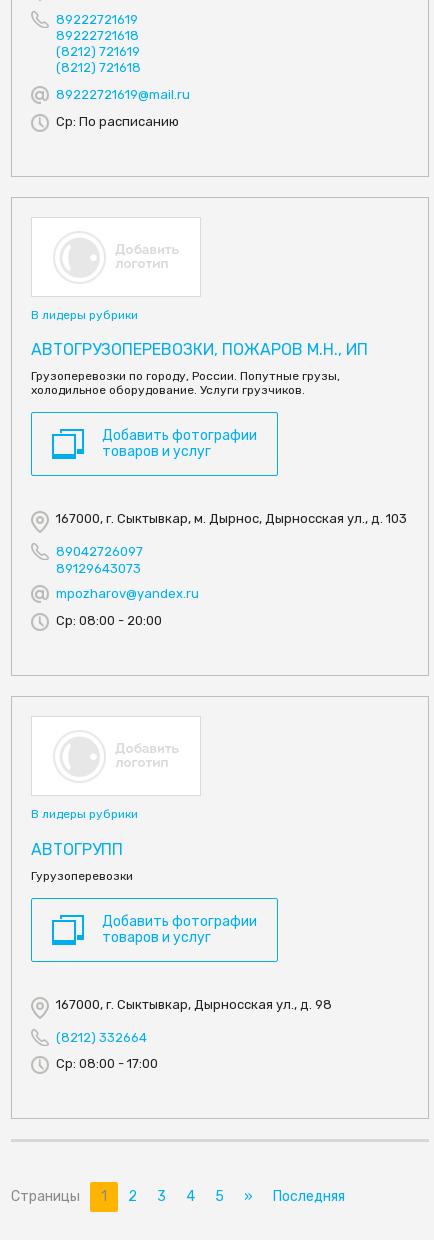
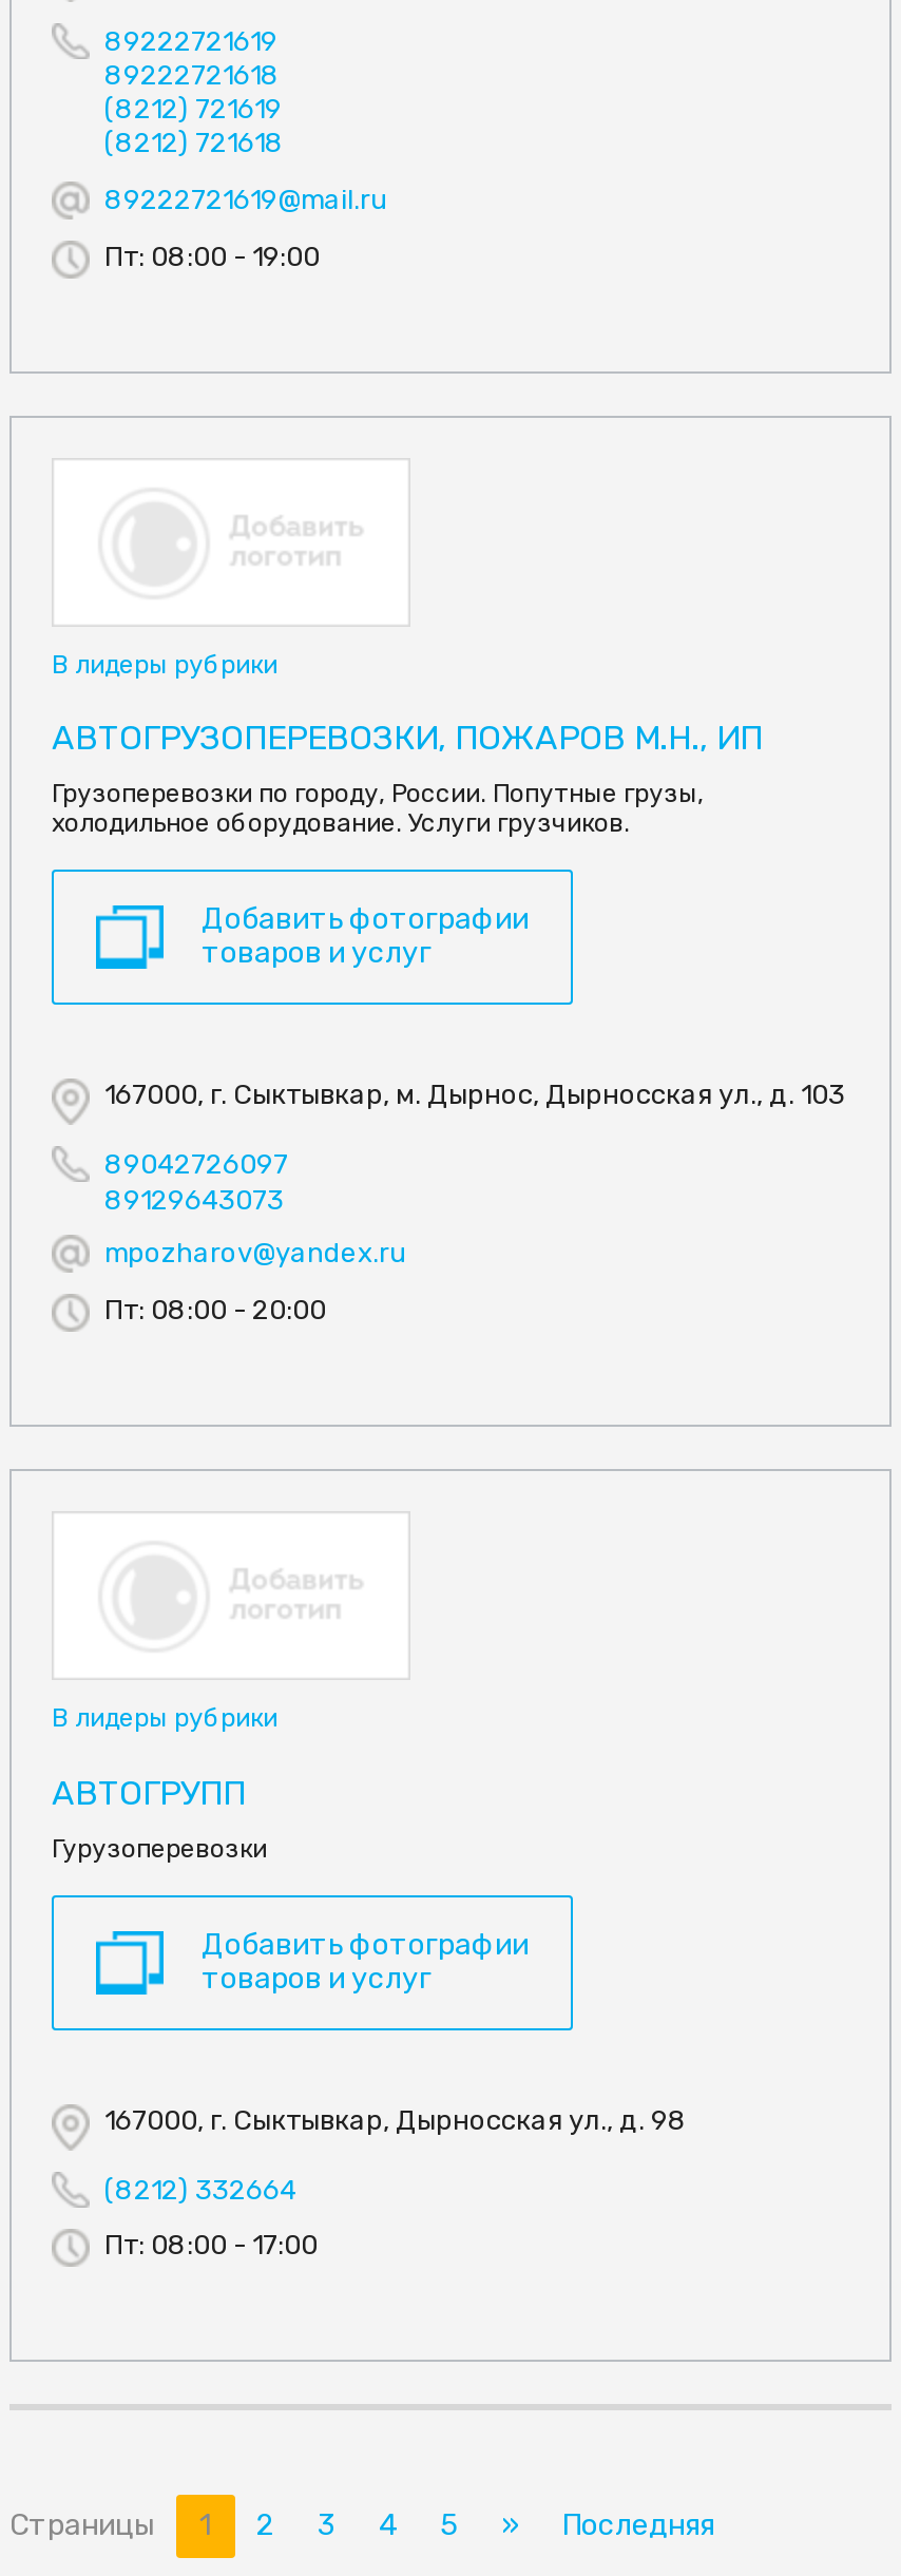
- Ср: По расписанию
+ Пт: 08:00 - 19:00

- Ср: 08:00 - 20:00
+ Пт: 08:00 - 20:00

- Ср: 08:00 - 17:00
+ Пт: 08:00 - 17:00
